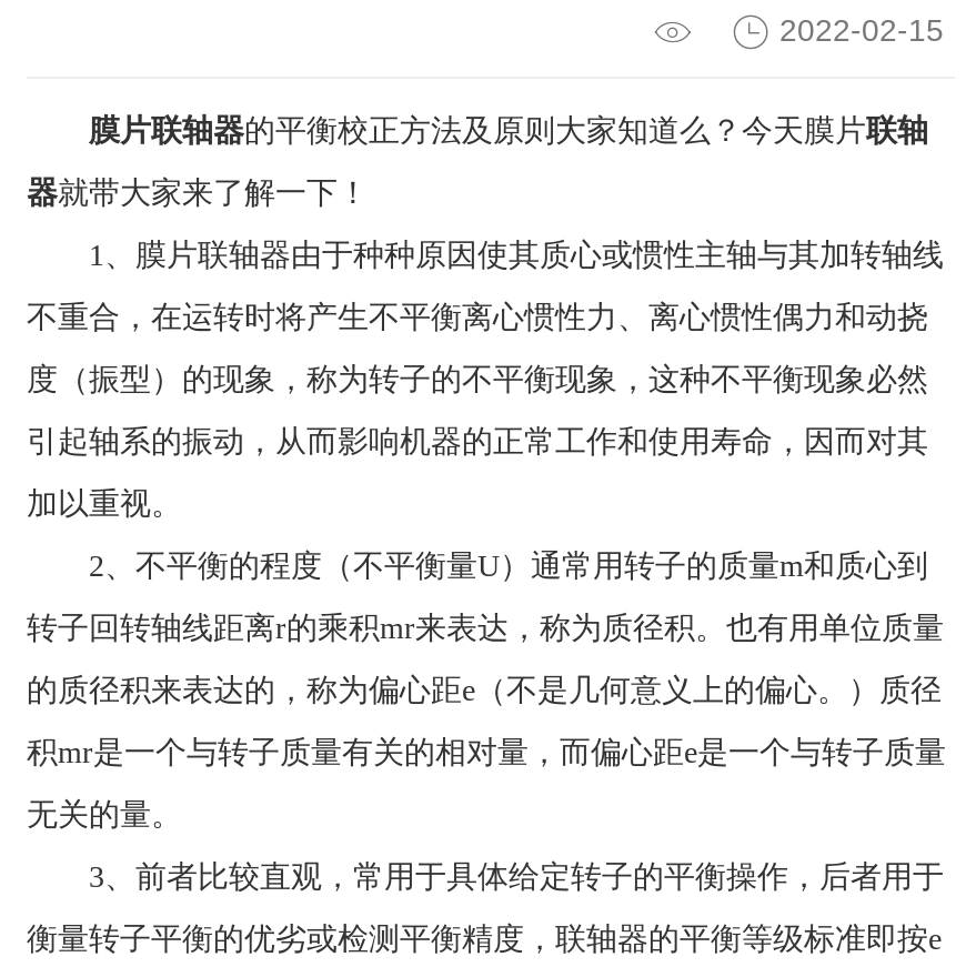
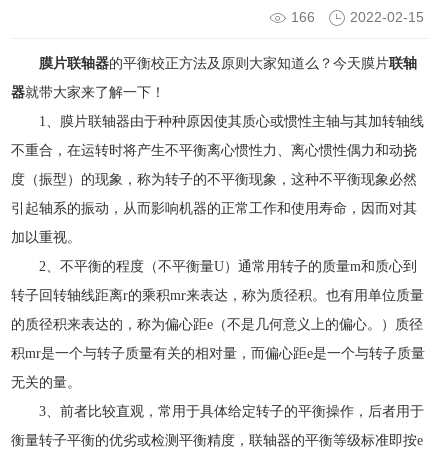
+ 166
